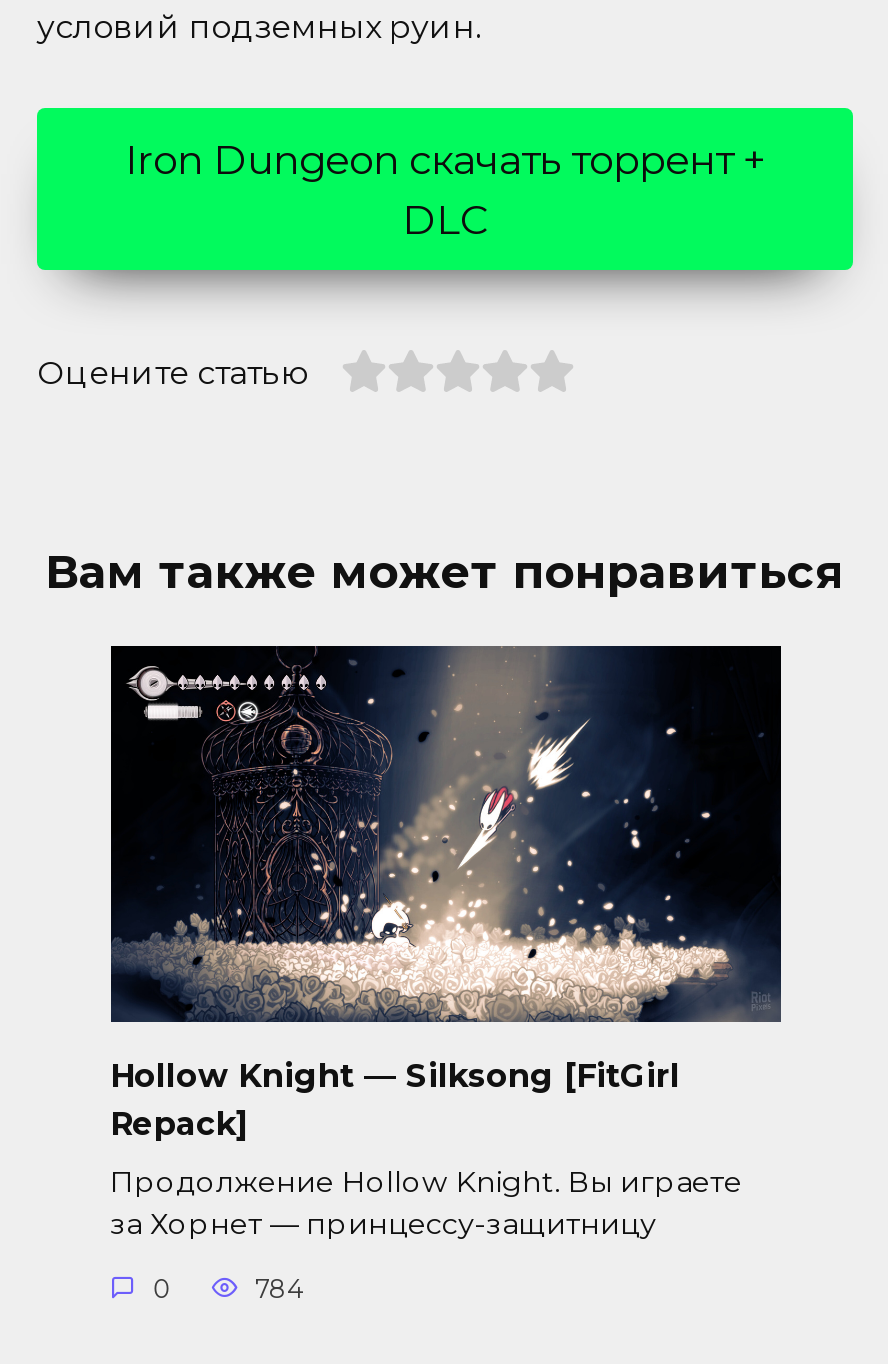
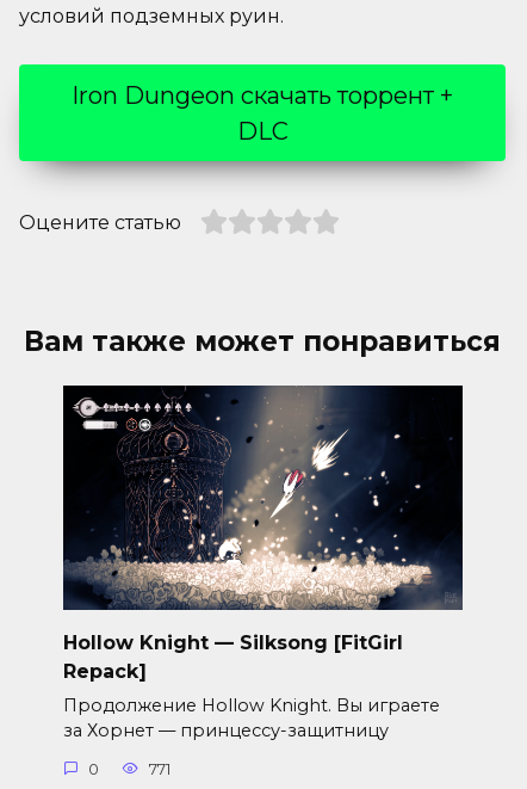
- 784
+ 771
